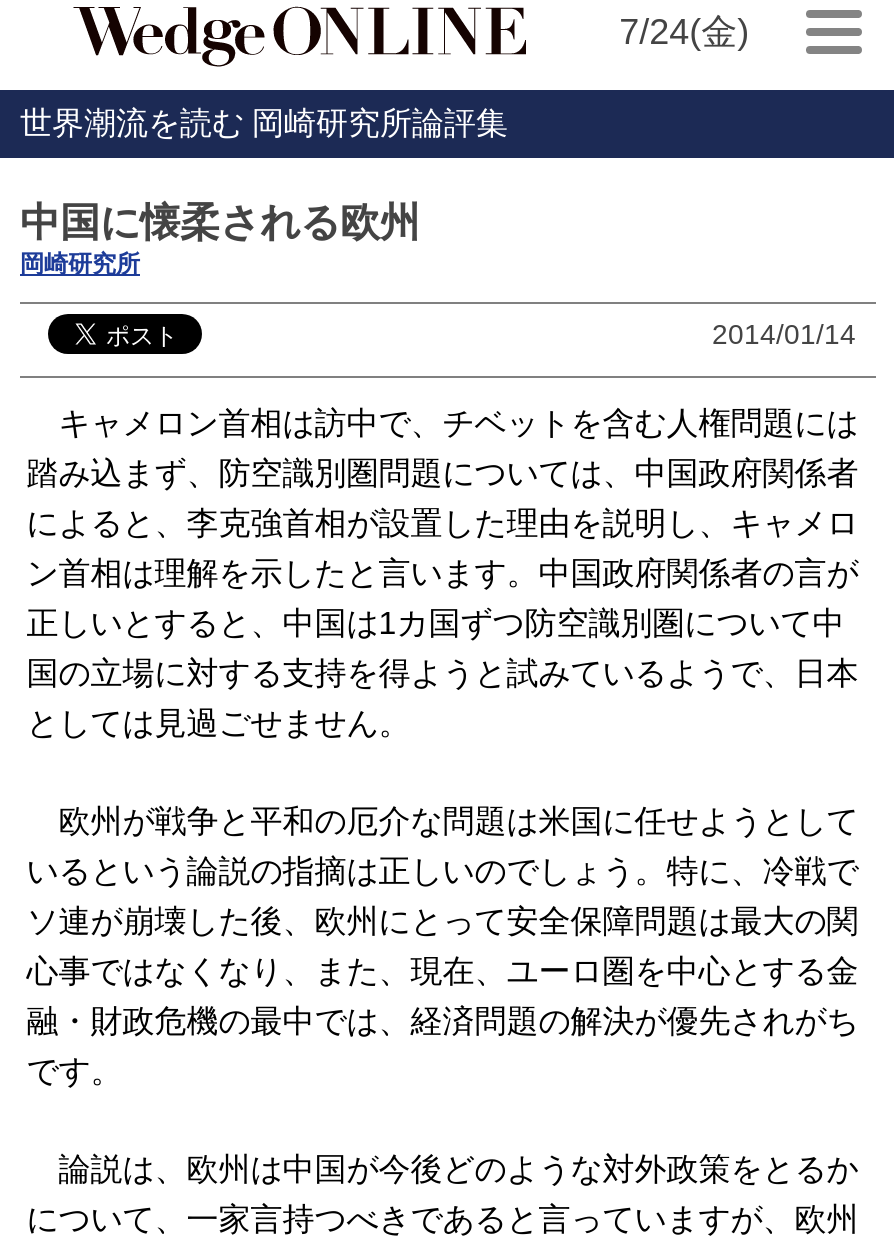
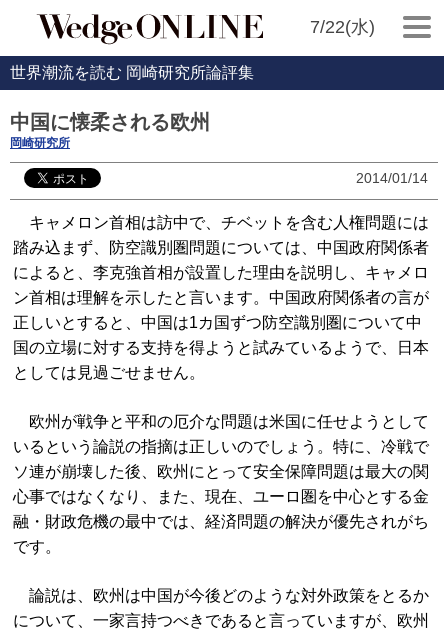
- 7/24(金)
+ 7/22(水)
